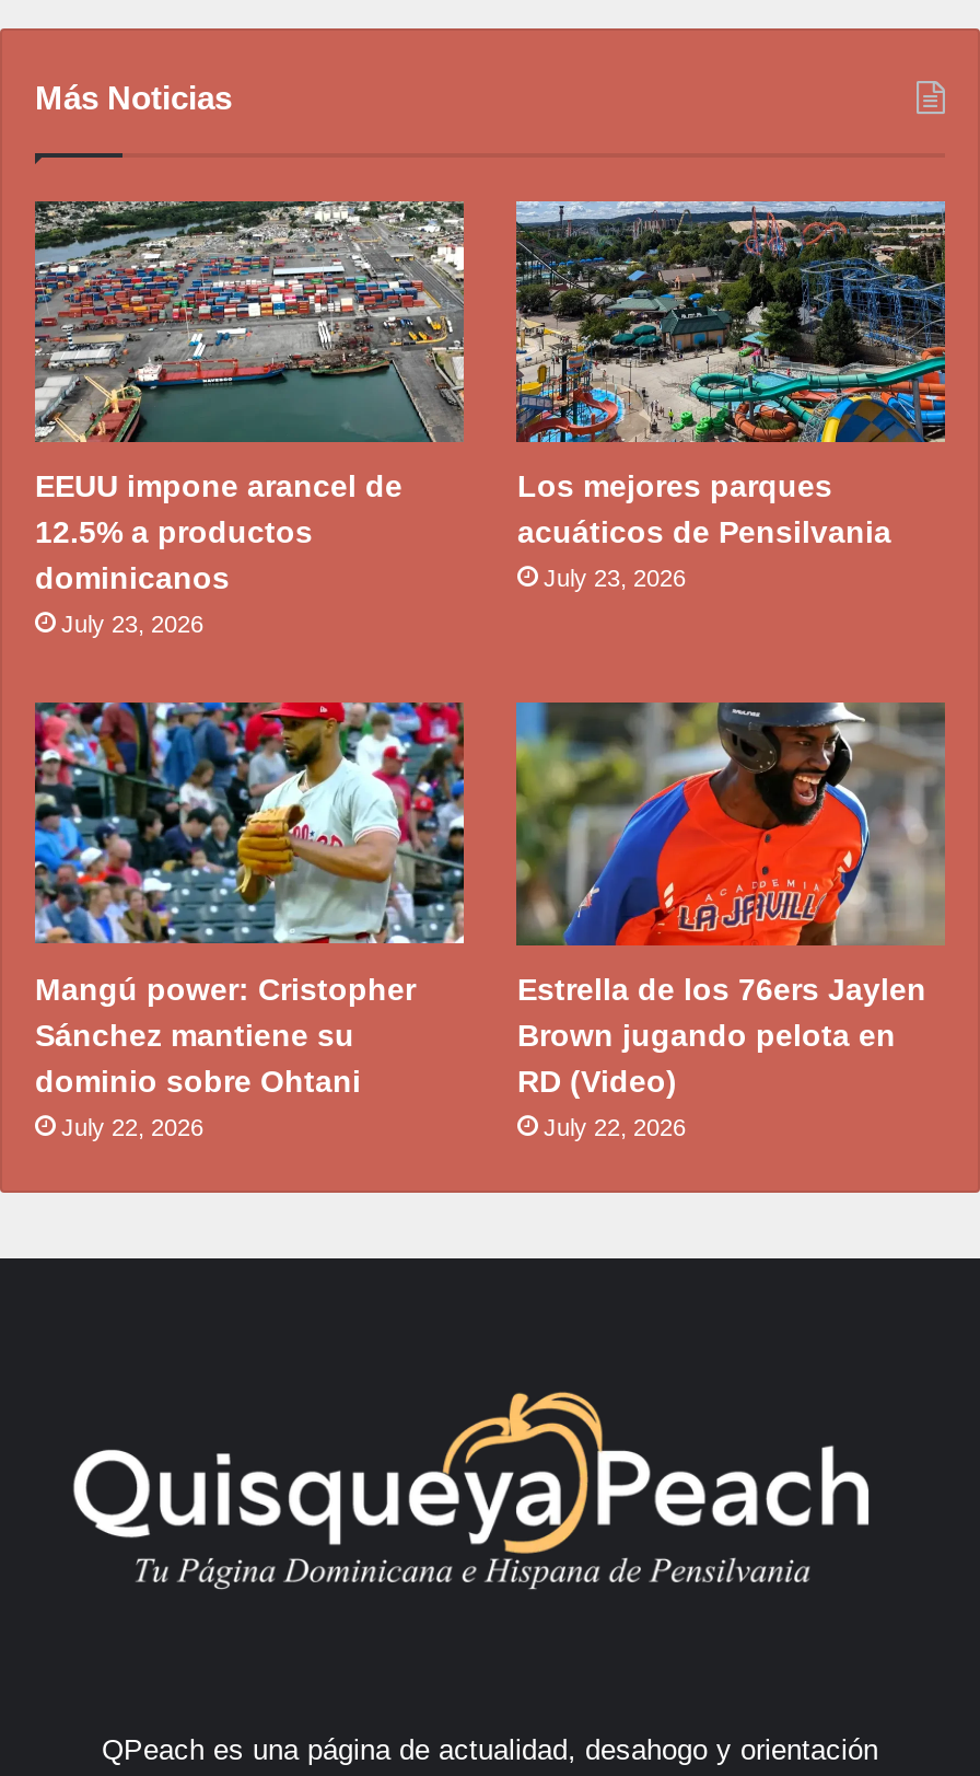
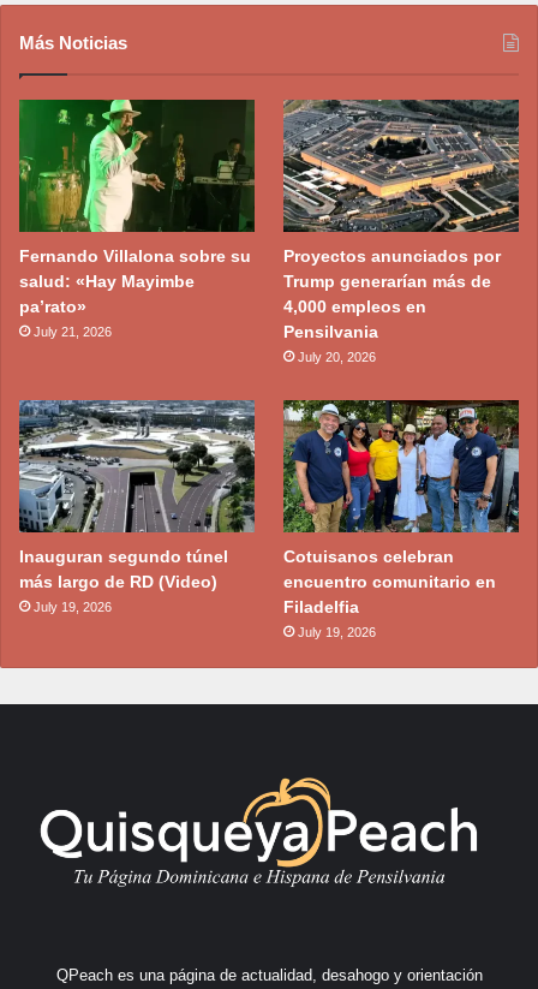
- [image]
- EEUU impone arancel de
- 12.5% a productos
- dominicanos
- July 23, 2026
+ [image]
+ Fernando Villalona sobre su
+ salud: «Hay Mayimbe
+ pa’rato»
+ July 21, 2026

- [image]
- Los mejores parques
- acuáticos de Pensilvania
- July 23, 2026
+ [image]
+ Proyectos anunciados por
+ Trump generarían más de
+ 4,000 empleos en
+ Pensilvania
+ July 20, 2026

- [image]
- Mangú power: Cristopher
- Sánchez mantiene su
- dominio sobre Ohtani
- July 22, 2026
+ [image]
+ Inauguran segundo túnel
+ más largo de RD (Video)
+ July 19, 2026

- [image]
- Estrella de los 76ers Jaylen
- Brown jugando pelota en
- RD (Video)
- July 22, 2026
+ [image]
+ Cotuisanos celebran
+ encuentro comunitario en
+ Filadelfia
+ July 19, 2026
